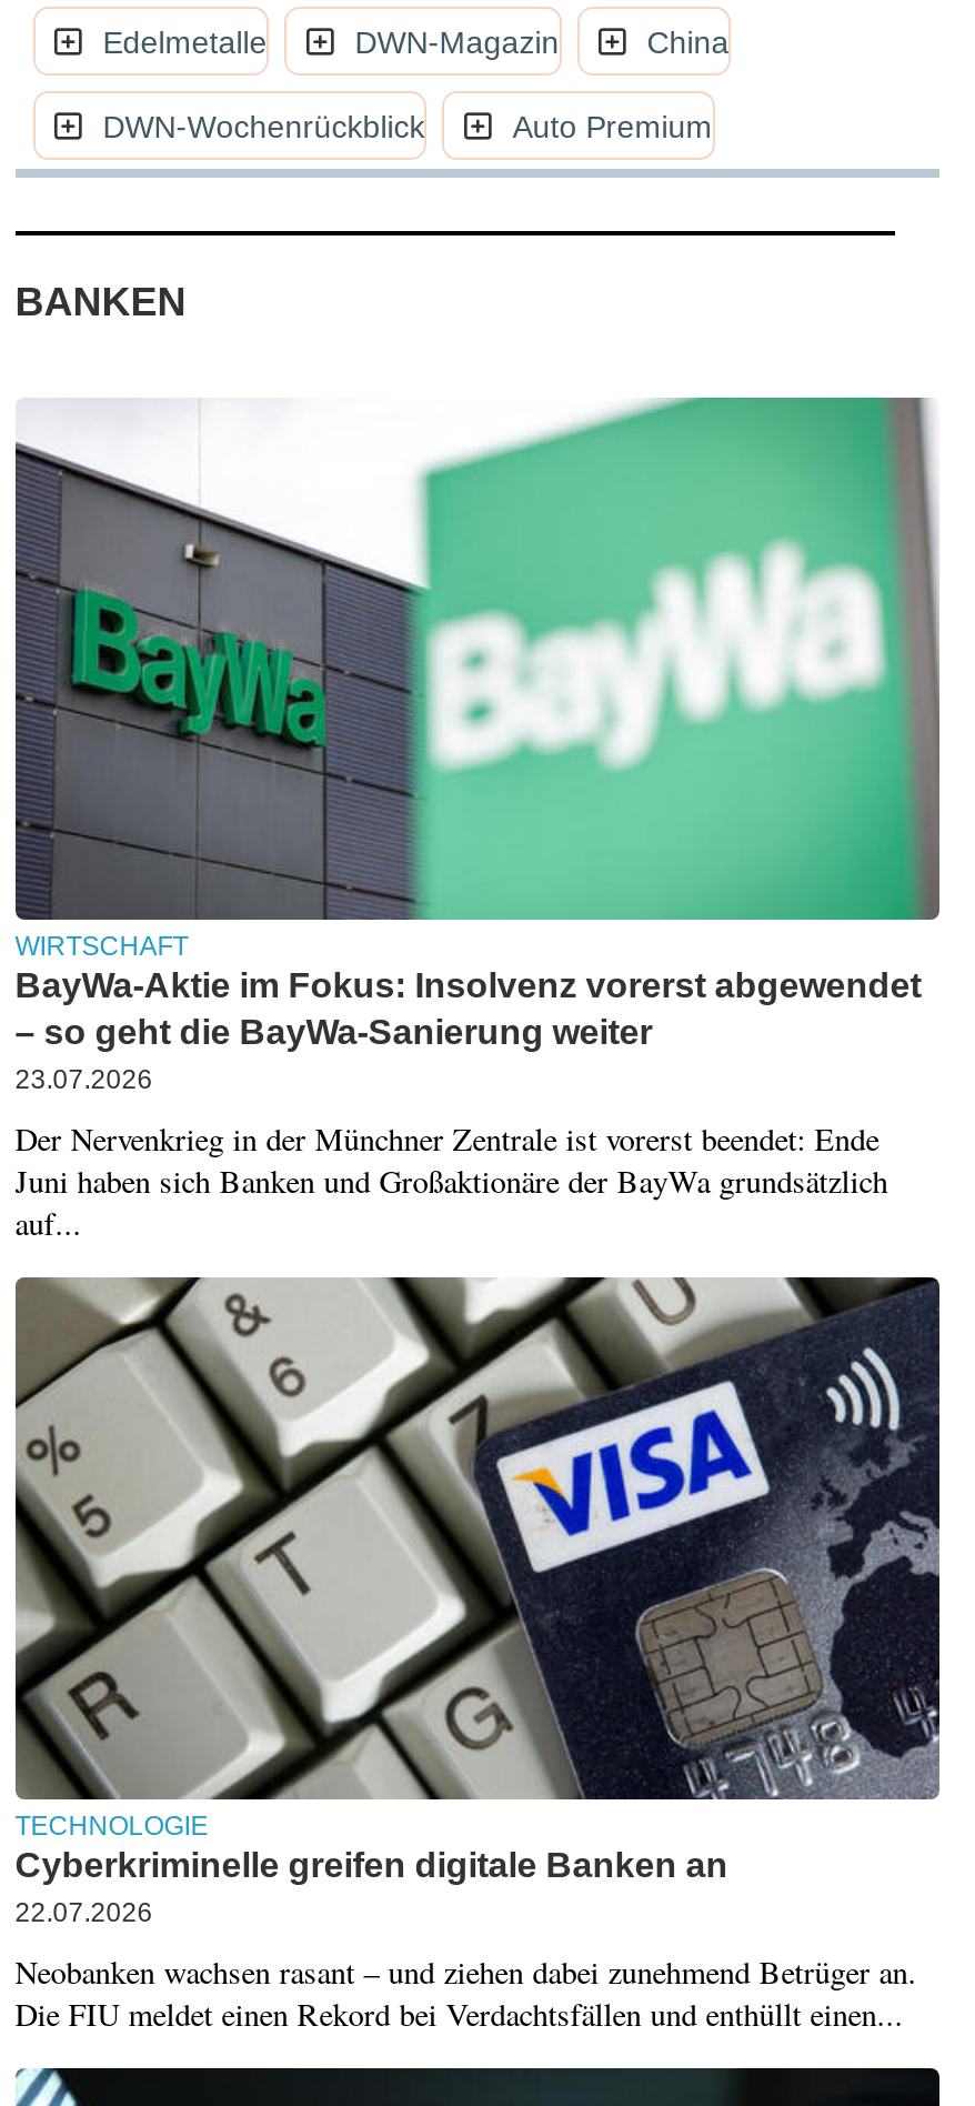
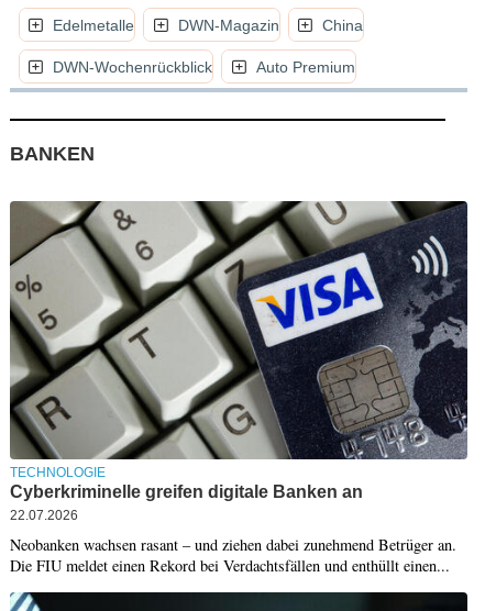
- [image]
- WIRTSCHAFT
- BayWa-Aktie im Fokus: Insolvenz vorerst abgewendet
- – so geht die BayWa-Sanierung weiter
- 23.07.2026
- Der Nervenkrieg in der Münchner Zentrale ist vorerst beendet: Ende
- Juni haben sich Banken und Großaktionäre der BayWa grundsätzlich
- auf...
